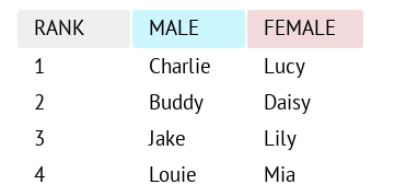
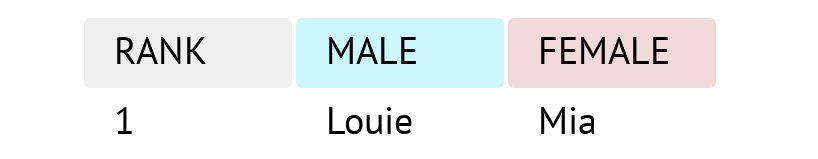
- Charlie
- Lucy
- 2
- Buddy
- Daisy
- 3
- Jake
- Lily
- 4
